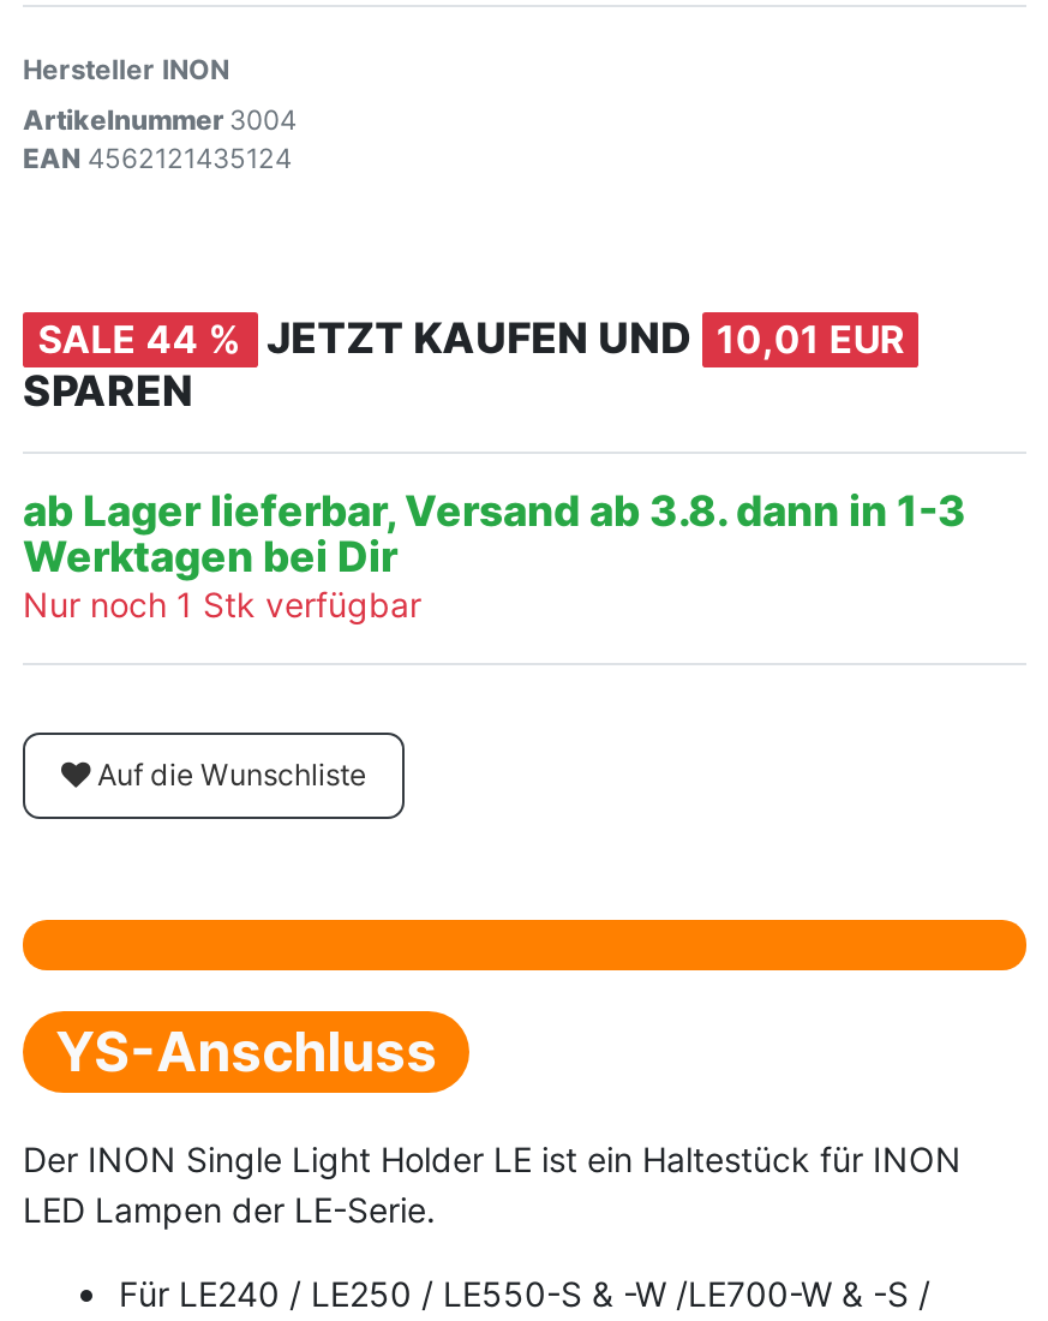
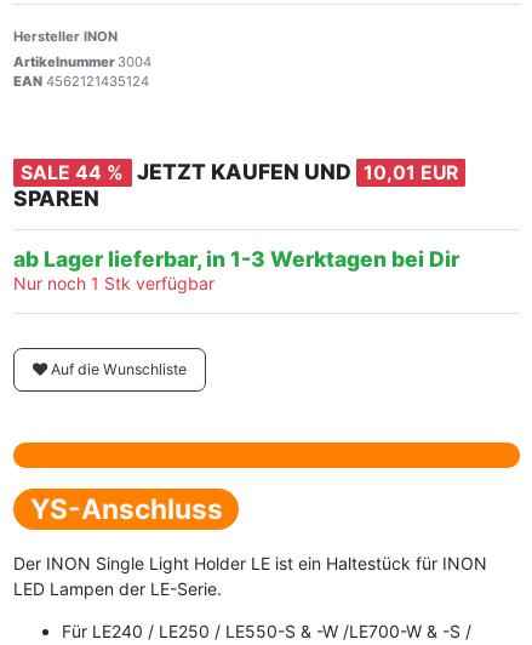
- ab Lager lieferbar, Versand ab 3.8. dann in 1-3
- Werktagen bei Dir
+ ab Lager lieferbar, in 1-3 Werktagen bei Dir
